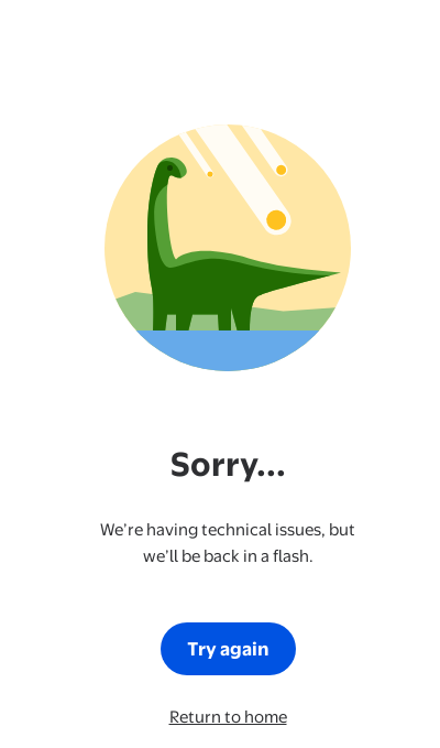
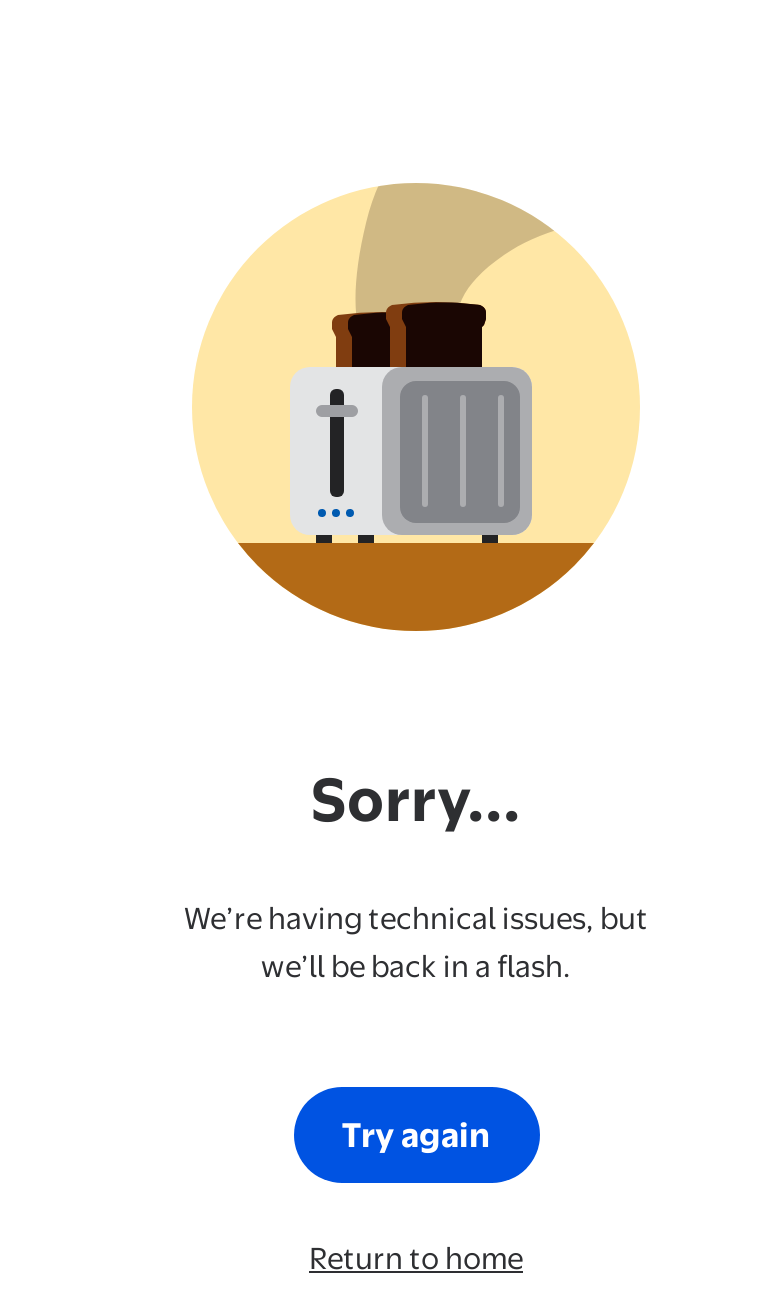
- [image]
+ [image]
